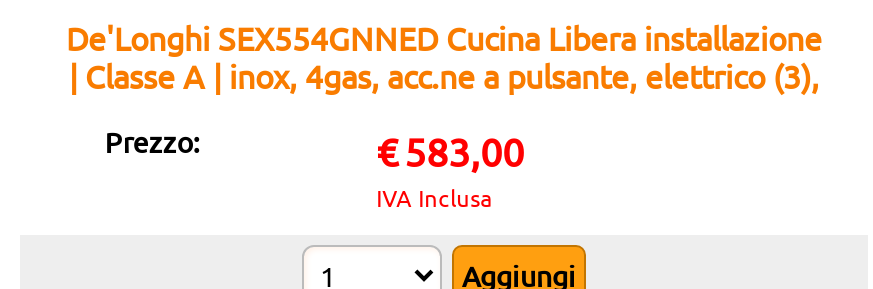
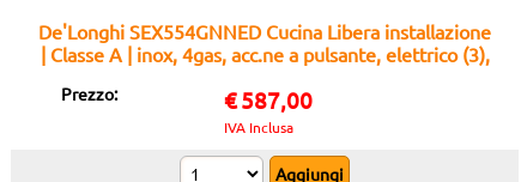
- € 583,00
+ € 587,00
